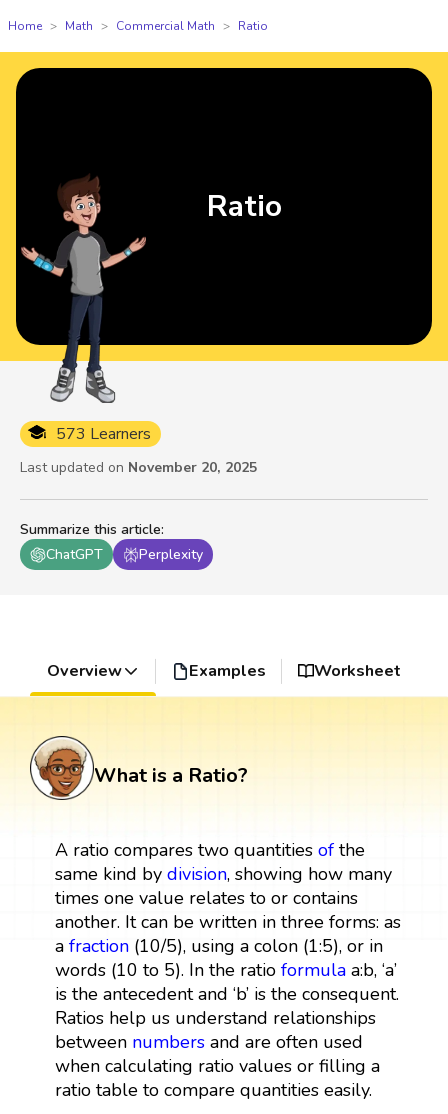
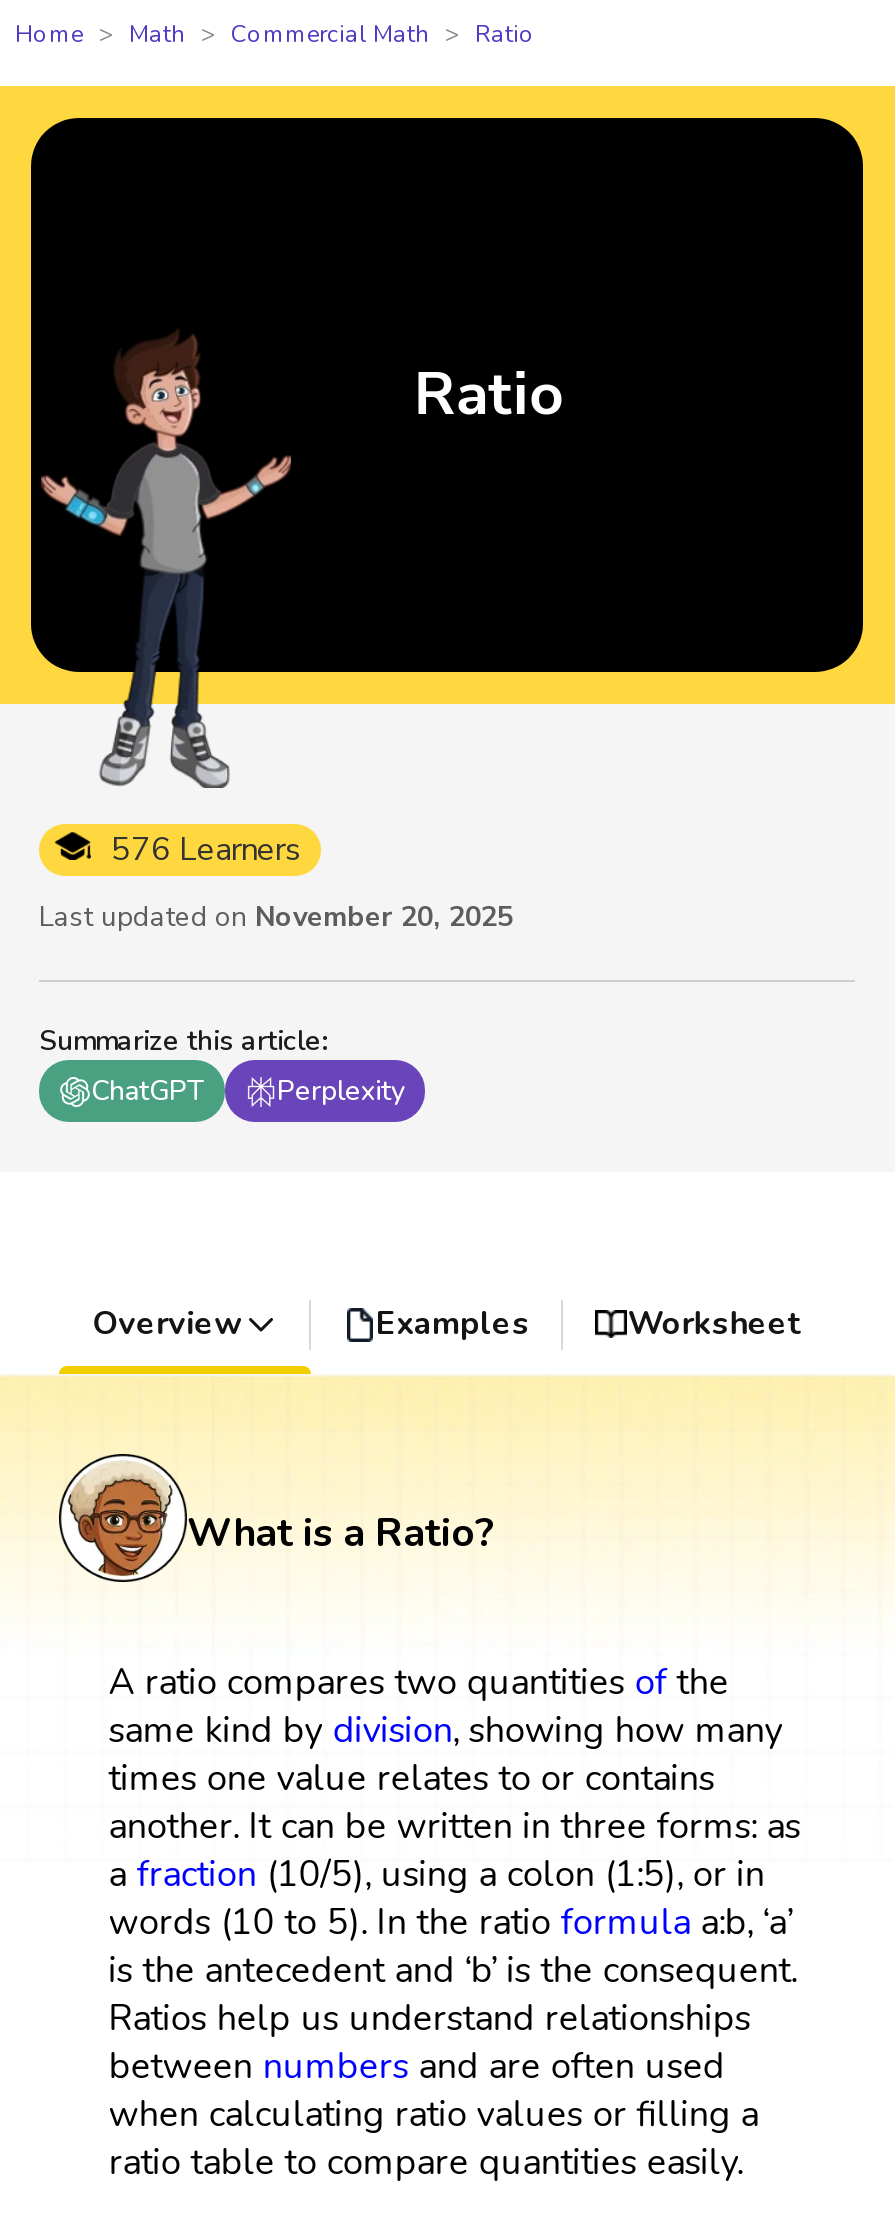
- 573 Learners
+ 576 Learners
